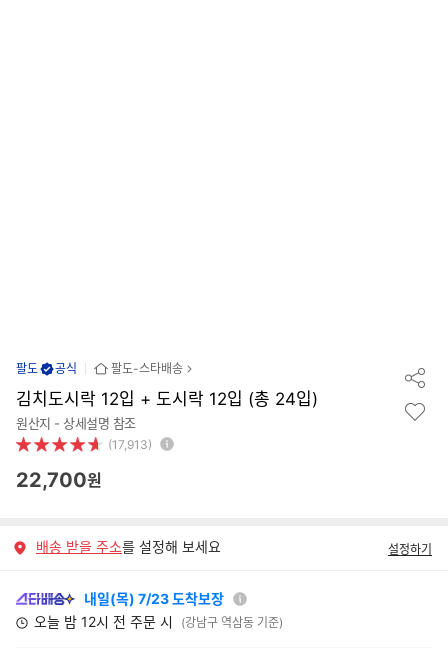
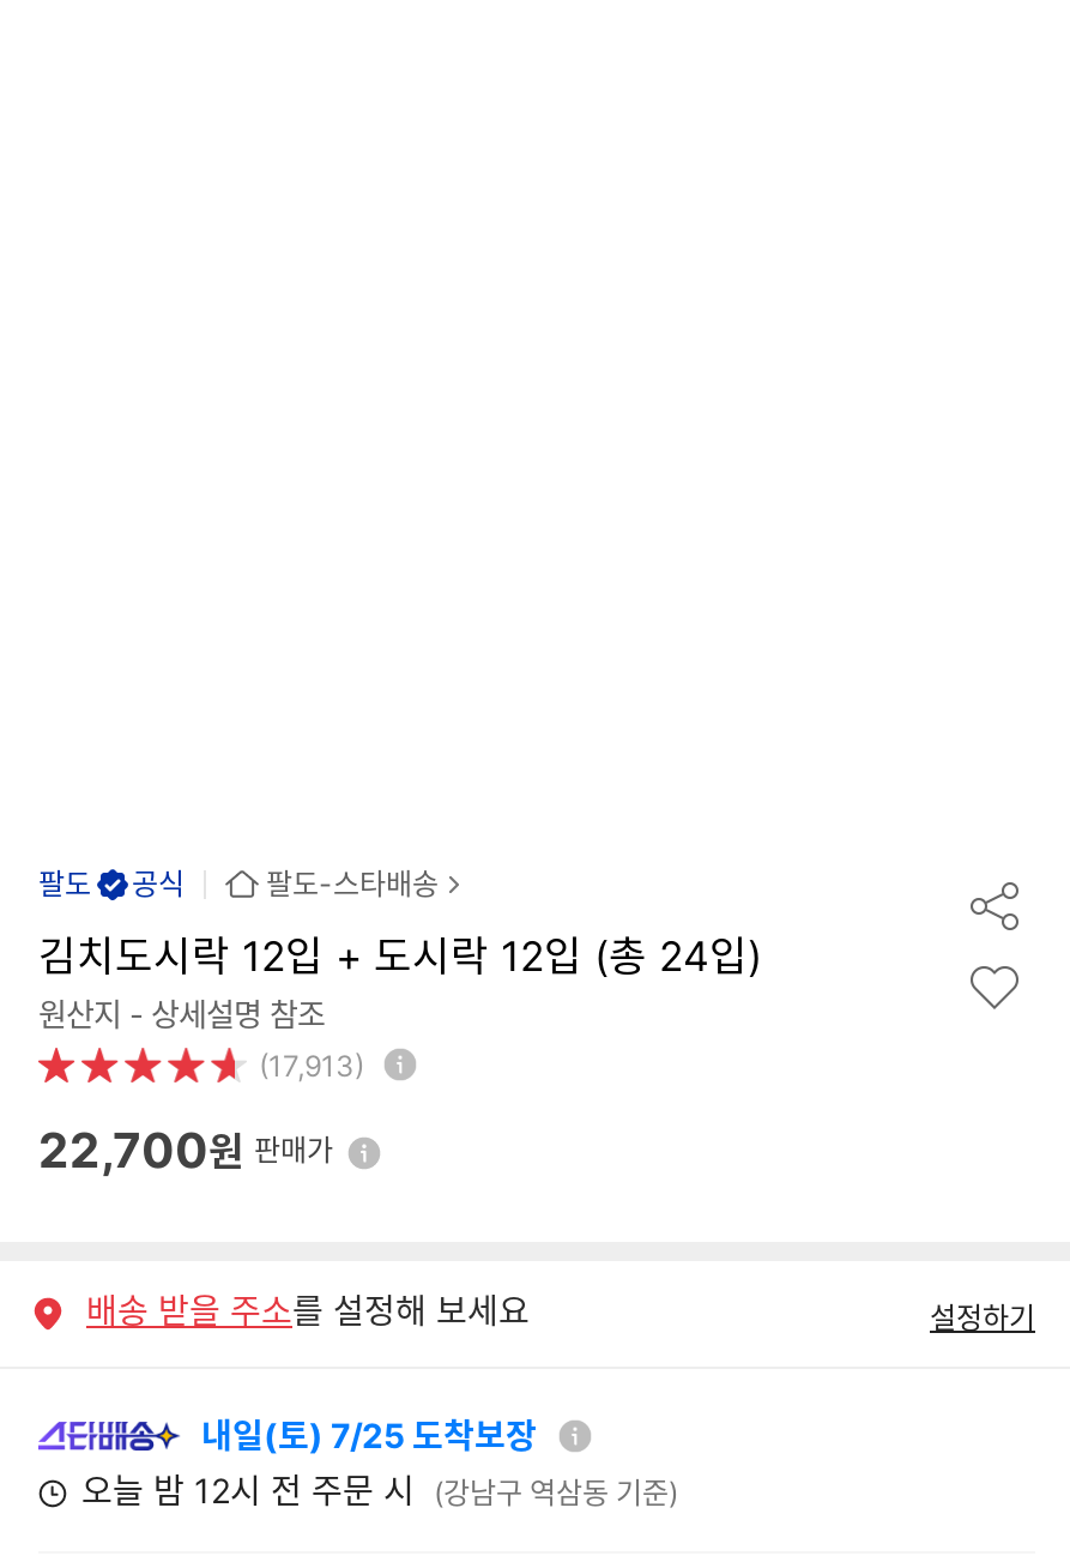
- 22,700원
+ 22,700원 판매가

- 내일(목) 7/23 도착보장
+ 내일(토) 7/25 도착보장
